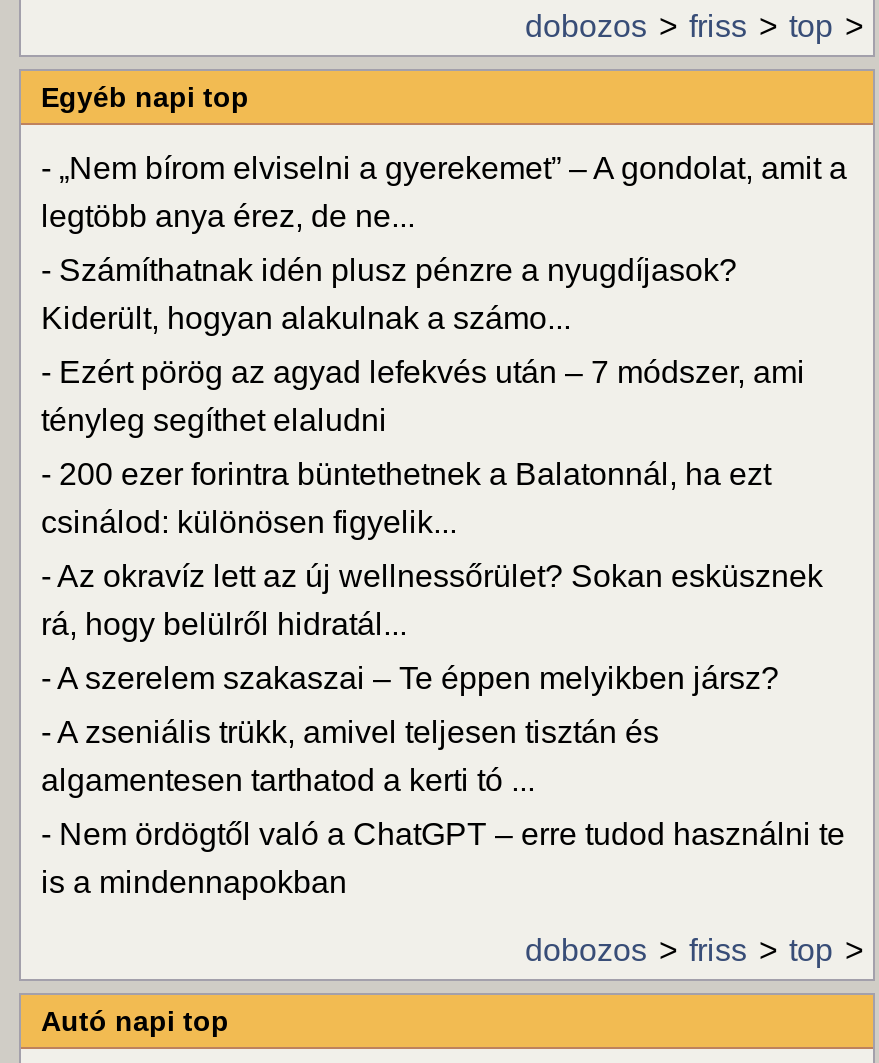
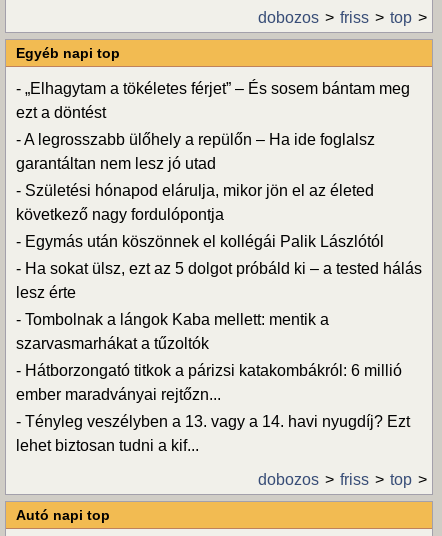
- - „Nem bírom elviselni a gyerekemet” – A gondolat, amit a
- legtöbb anya érez, de ne...
+ - „Elhagytam a tökéletes férjet” – És sosem bántam meg
+ ezt a döntést

- - Számíthatnak idén plusz pénzre a nyugdíjasok?
- Kiderült, hogyan alakulnak a számo...
+ - A legrosszabb ülőhely a repülőn – Ha ide foglalsz
+ garantáltan nem lesz jó utad

- - Ezért pörög az agyad lefekvés után – 7 módszer, ami
- tényleg segíthet elaludni
+ - Születési hónapod elárulja, mikor jön el az életed
+ következő nagy fordulópontja

- - 200 ezer forintra büntethetnek a Balatonnál, ha ezt
- csinálod: különösen figyelik...
+ - Egymás után köszönnek el kollégái Palik Lászlótól

- - Az okravíz lett az új wellnessőrület? Sokan esküsznek
- rá, hogy belülről hidratál...
+ - Ha sokat ülsz, ezt az 5 dolgot próbáld ki – a tested hálás
+ lesz érte

- - A szerelem szakaszai – Te éppen melyikben jársz?
+ - Tombolnak a lángok Kaba mellett: mentik a
+ szarvasmarhákat a tűzoltók

- - A zseniális trükk, amivel teljesen tisztán és
- algamentesen tarthatod a kerti tó ...
+ - Hátborzongató titkok a párizsi katakombákról: 6 millió
+ ember maradványai rejtőzn...

- - Nem ördögtől való a ChatGPT – erre tudod használni te
- is a mindennapokban
+ - Tényleg veszélyben a 13. vagy a 14. havi nyugdíj? Ezt
+ lehet biztosan tudni a kif...
